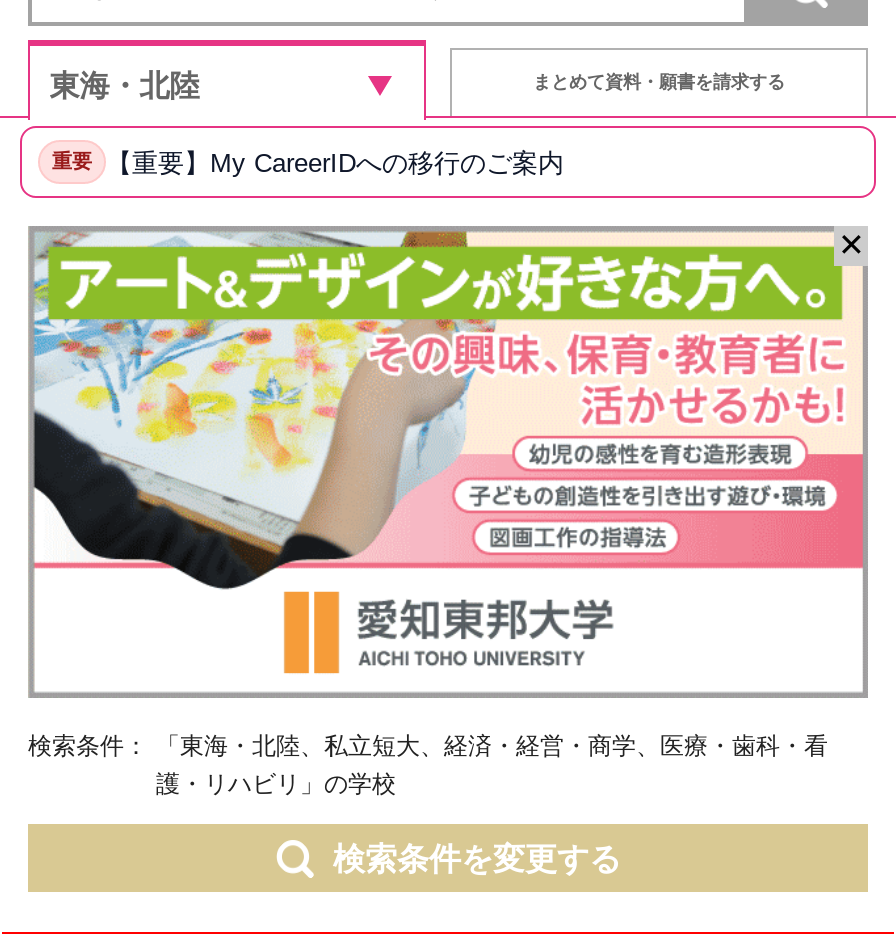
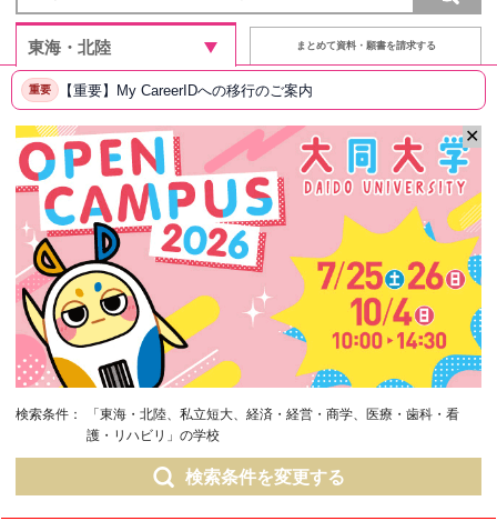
- [image]
+ [image]
